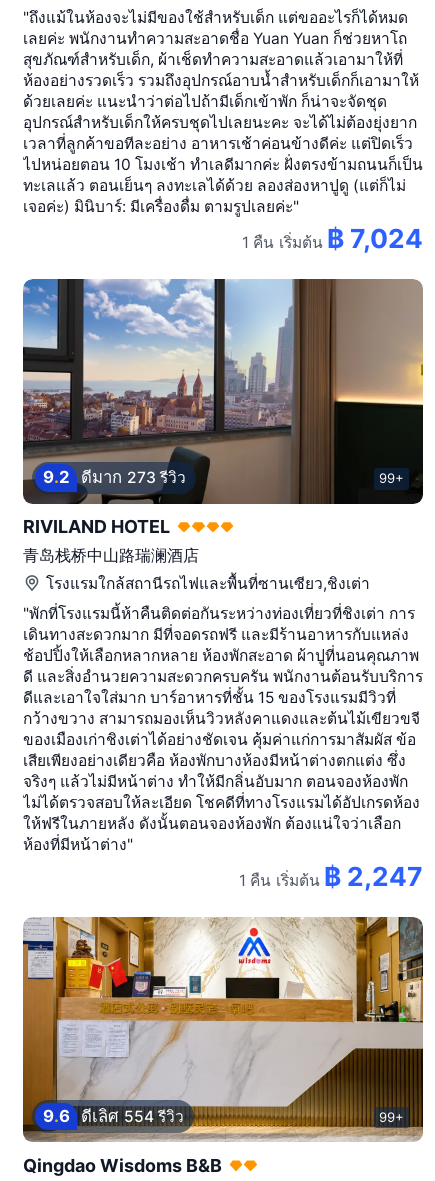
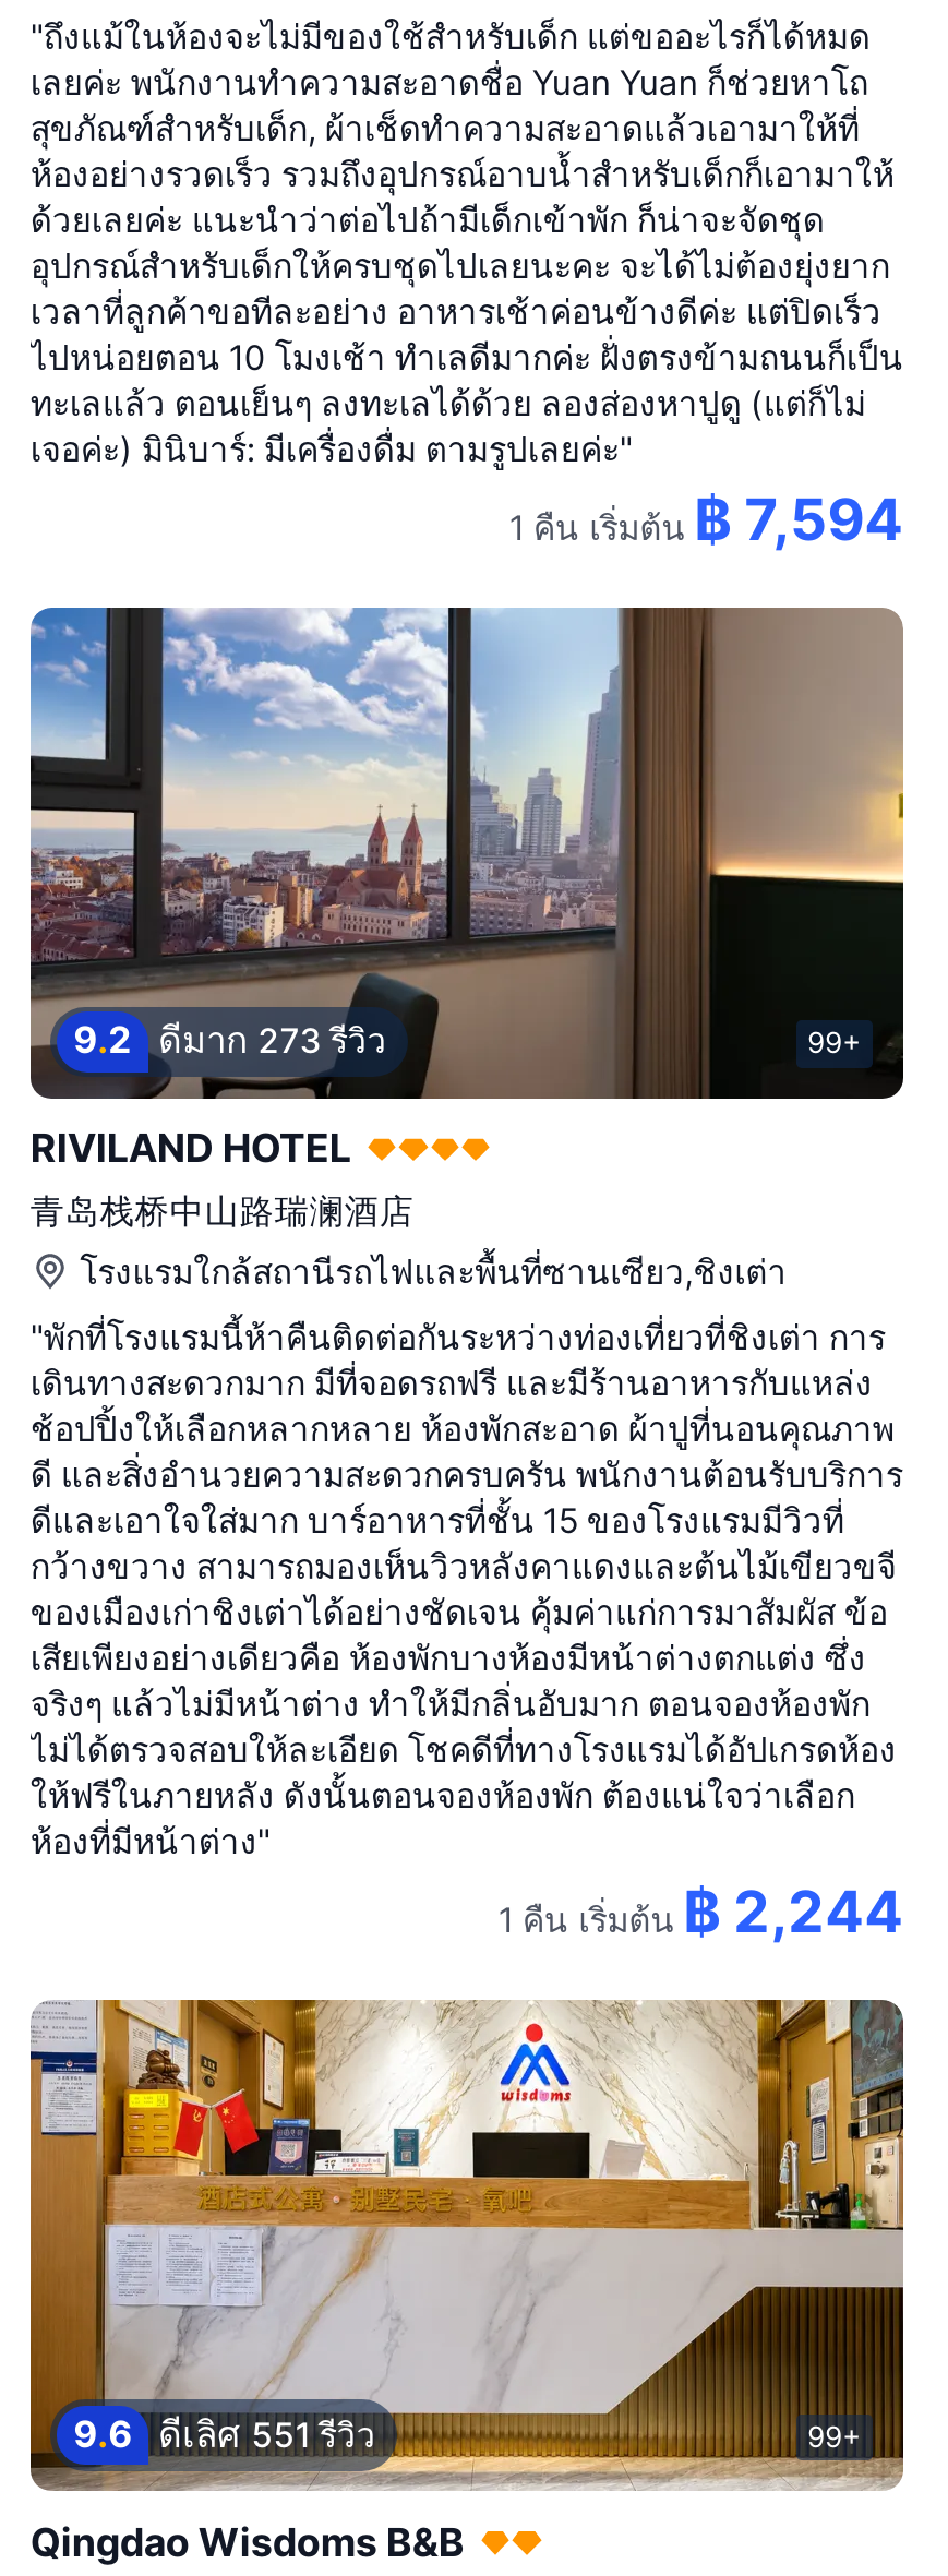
- 1 คืน เริ่มต้น฿ 7,024
+ 1 คืน เริ่มต้น฿ 7,594

- 1 คืน เริ่มต้น฿ 2,247
+ 1 คืน เริ่มต้น฿ 2,244

- 9.6 ดีเลิศ 554 รีวิว
+ 9.6 ดีเลิศ 551 รีวิว
